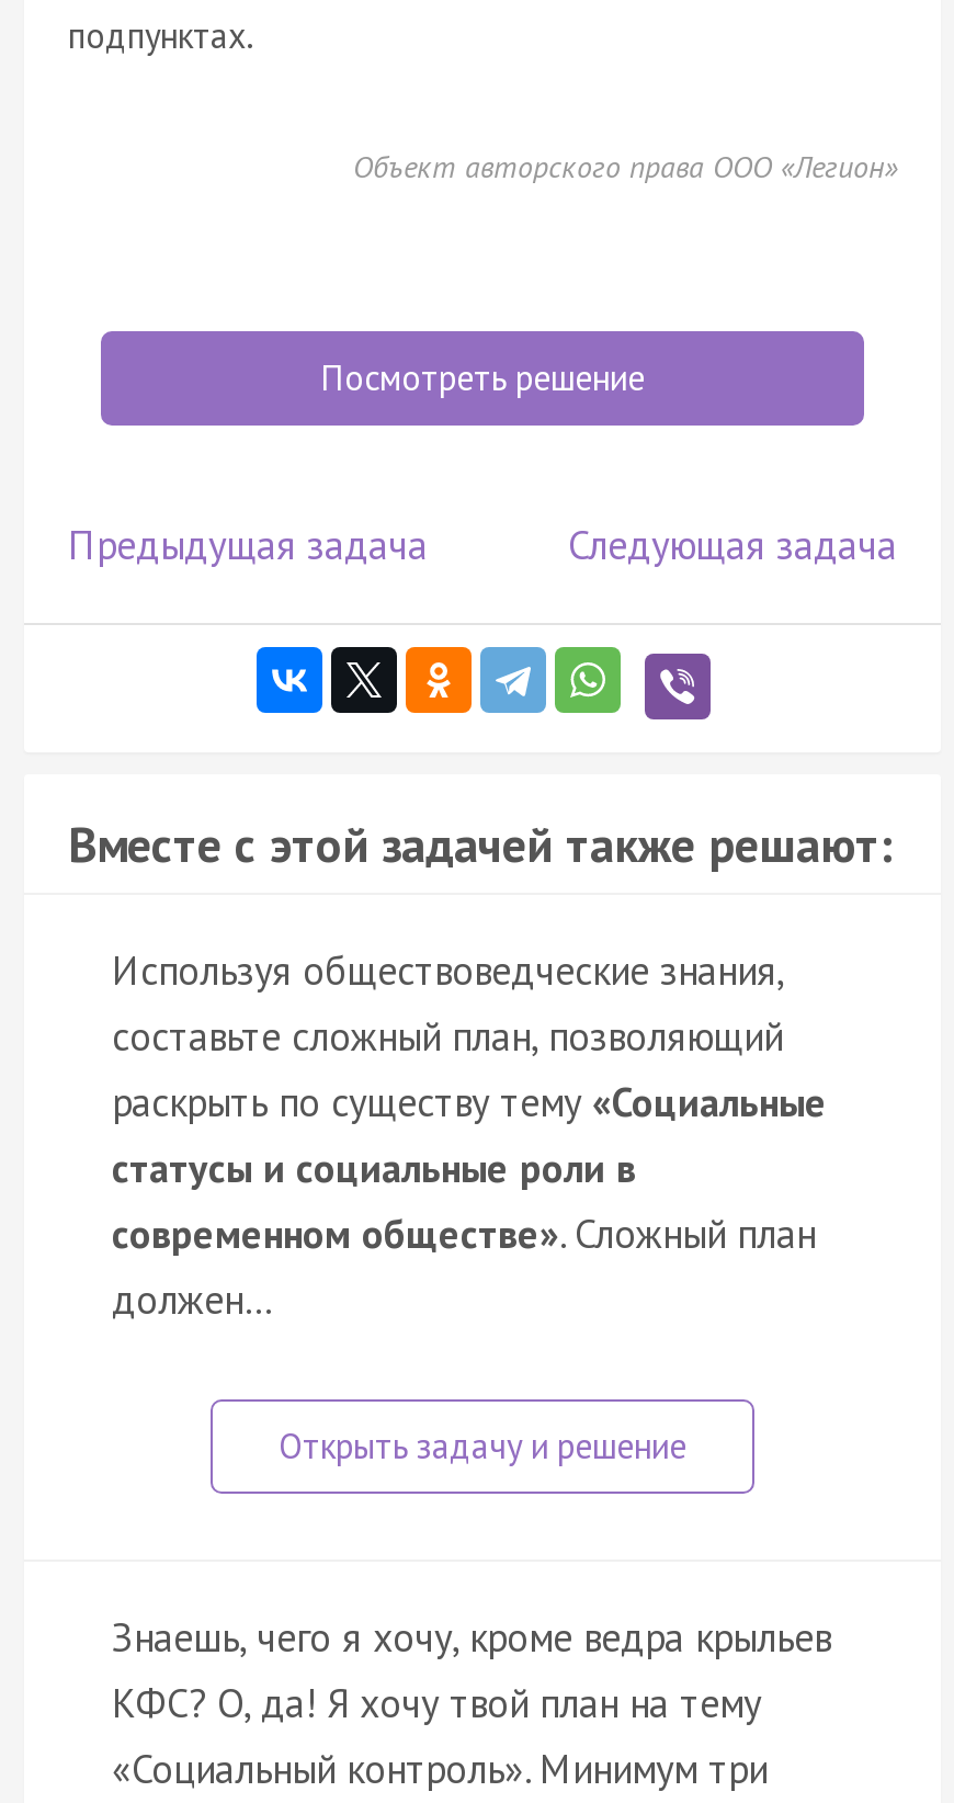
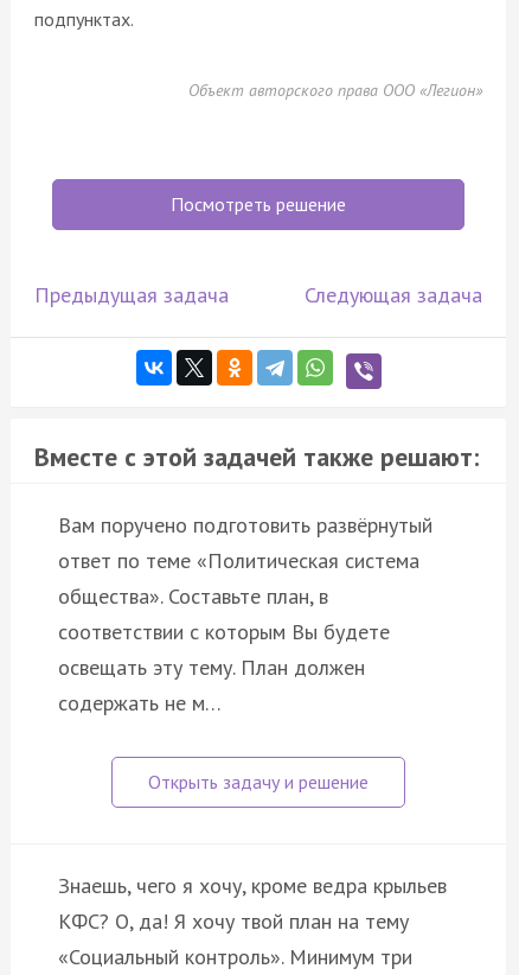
- Используя обществоведческие знания,
- составьте сложный план, позволяющий
- раскрыть по существу тему «Социальные
- статусы и социальные роли в
- современном обществе». Сложный план
- должен…
+ Вам поручено подготовить развёрнутый
+ ответ по теме «Политическая система
+ общества». Составьте план, в
+ соответствии с которым Вы будете
+ освещать эту тему. План должен
+ содержать не м…
